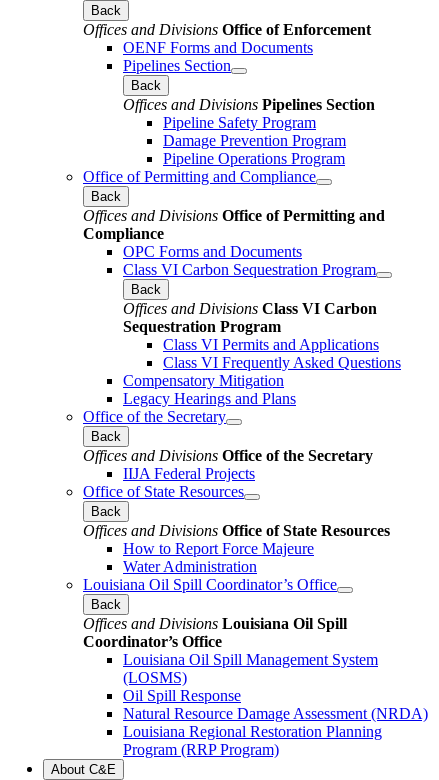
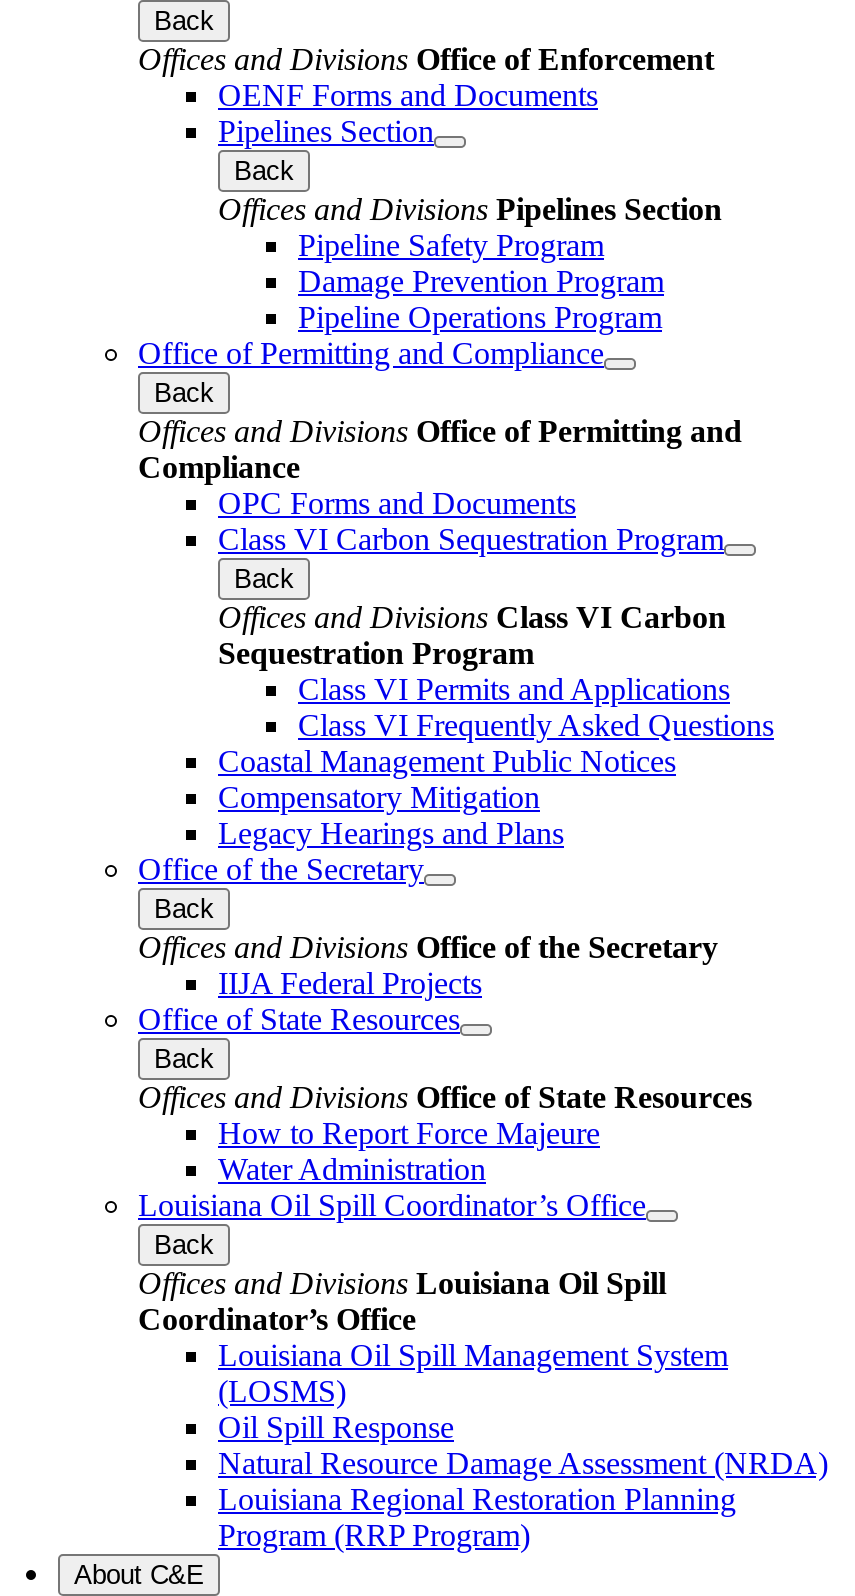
+ Coastal Management Public Notices
